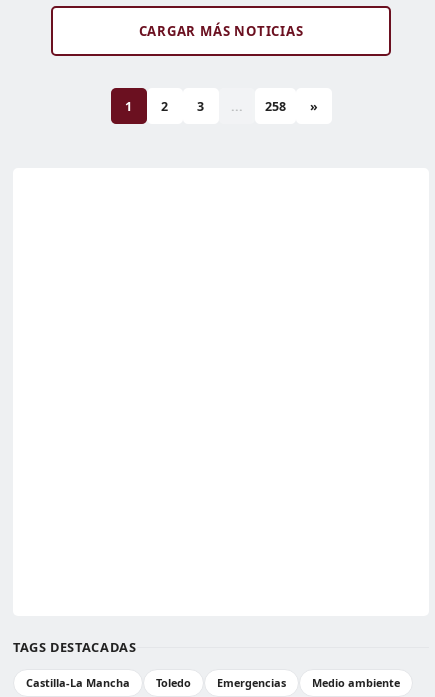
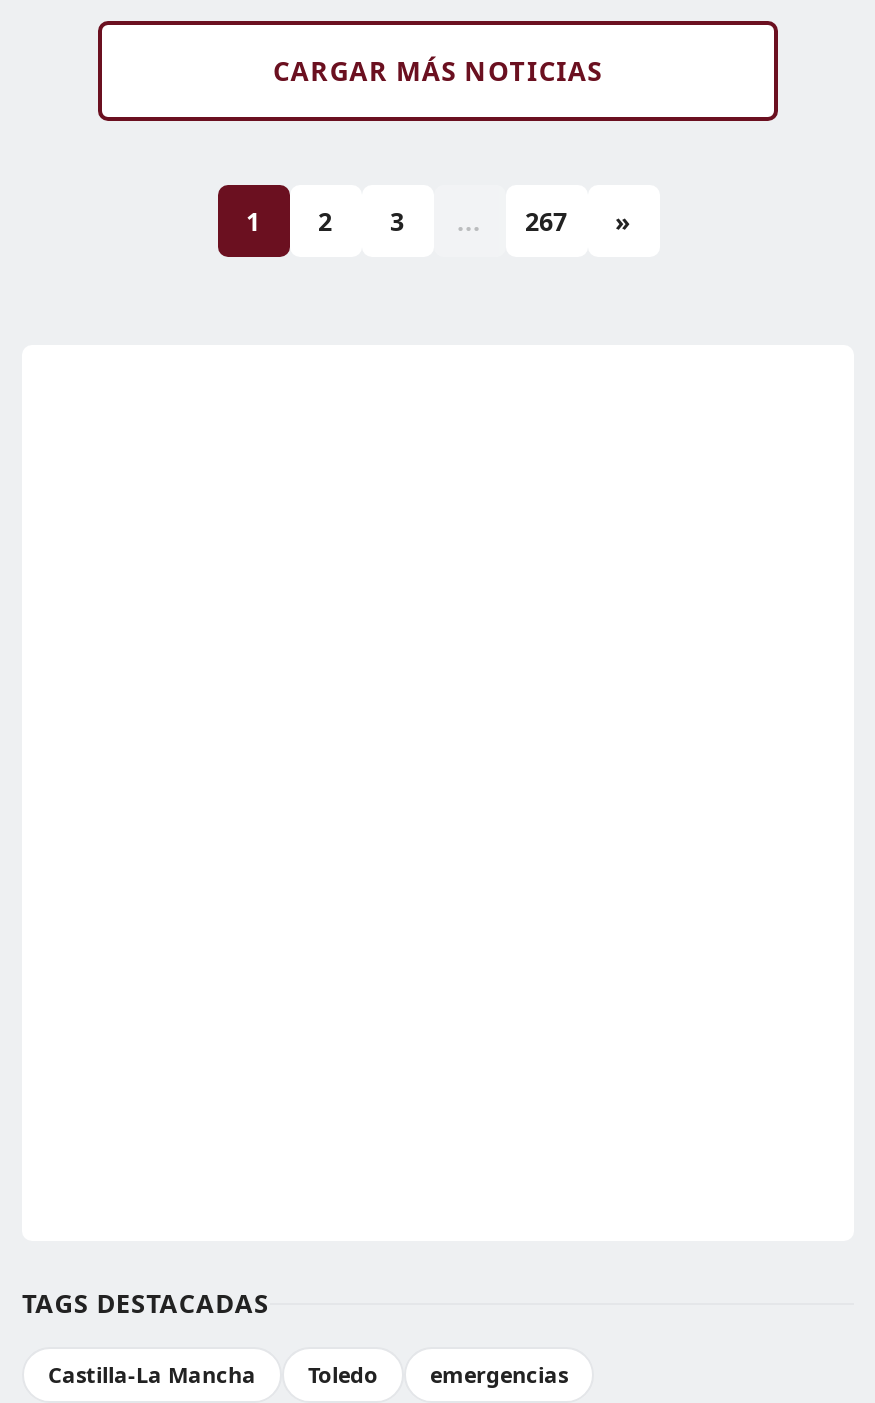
- 258
+ 267

- Emergencias
- Medio ambiente
+ emergencias
